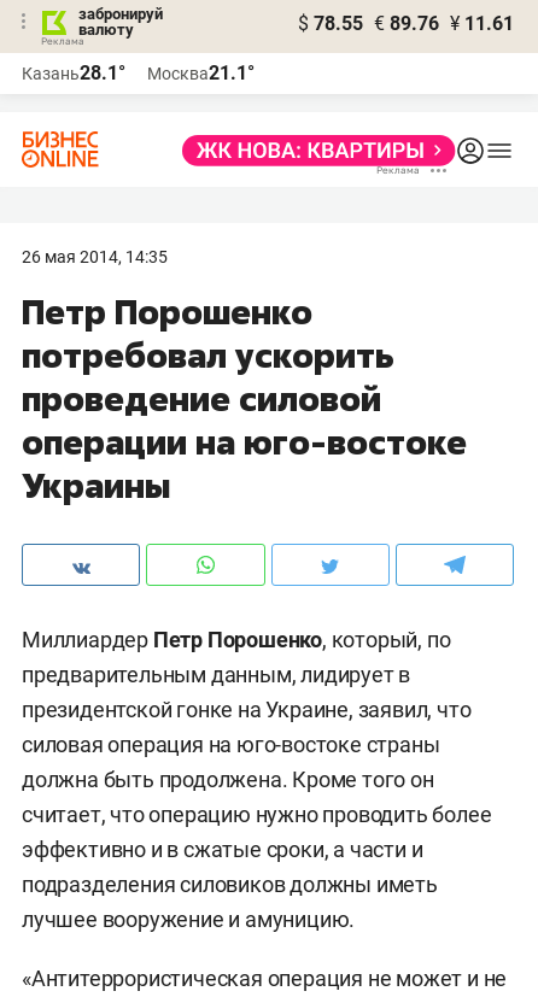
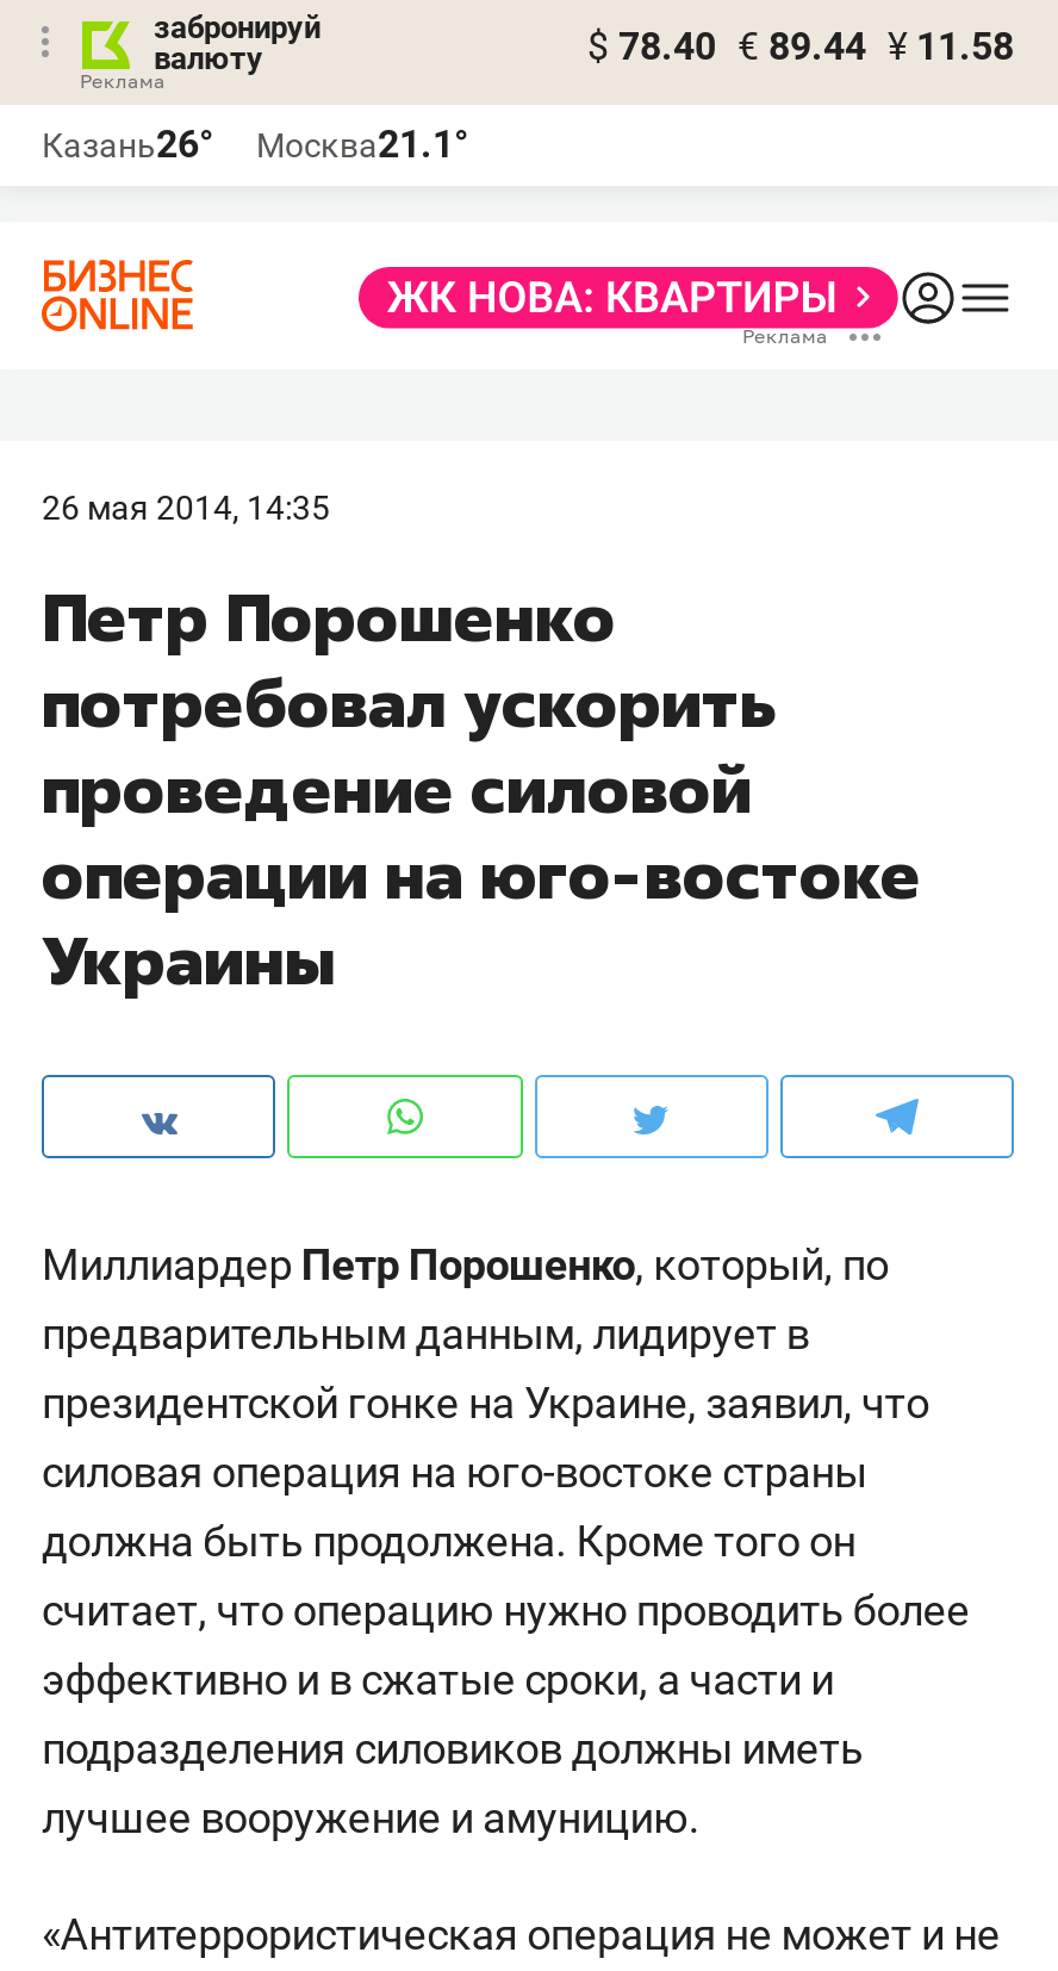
- $ 78.55 € 89.76 ¥ 11.61
+ $ 78.40 € 89.44 ¥ 11.58

- Казань28.1° Москва21.1°
+ Казань26° Москва21.1°
